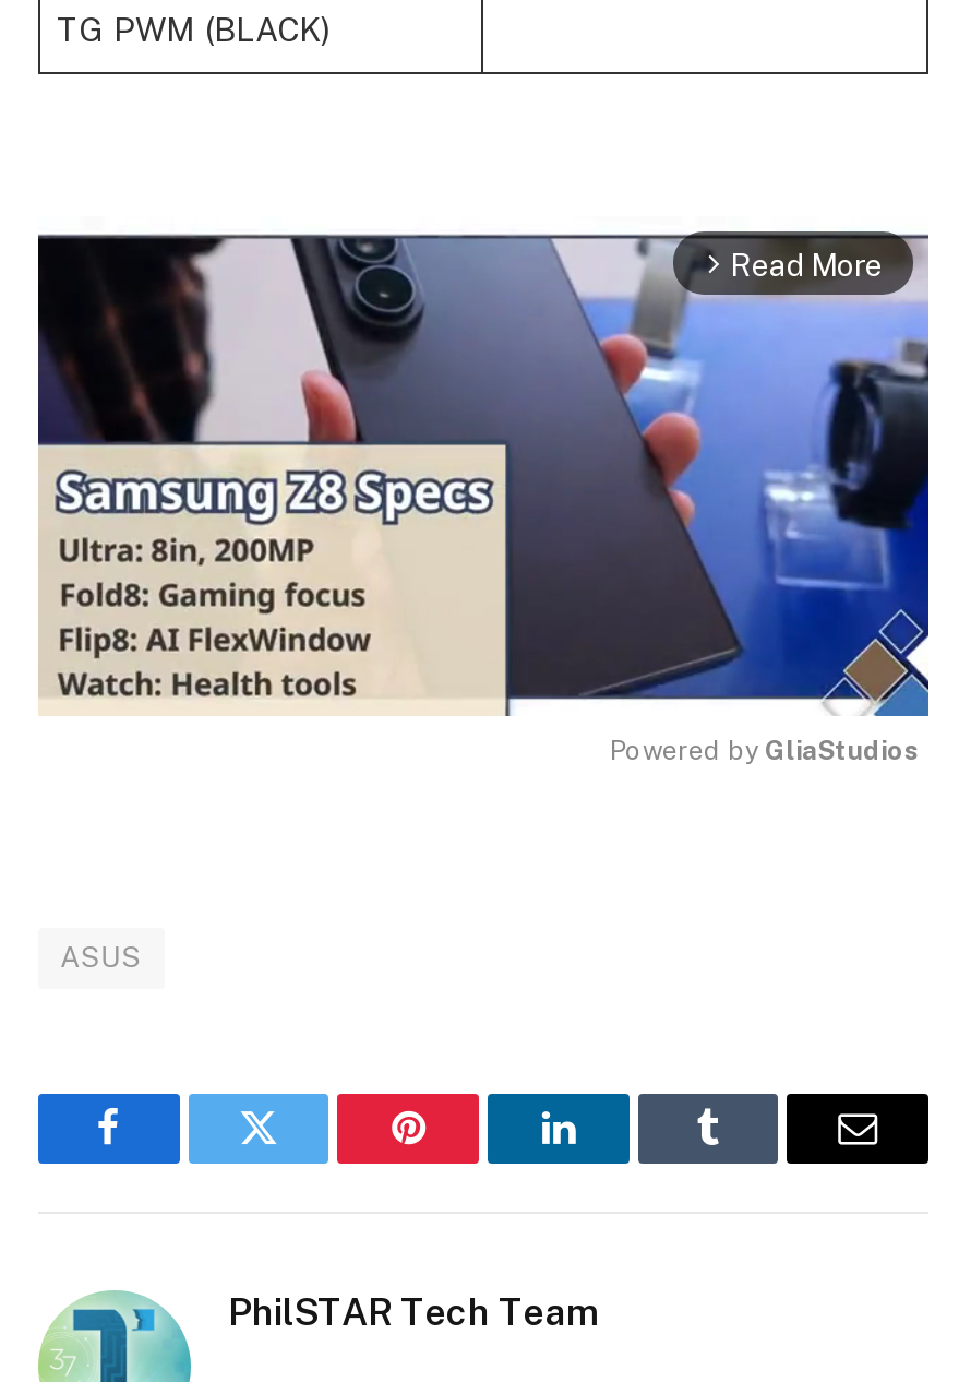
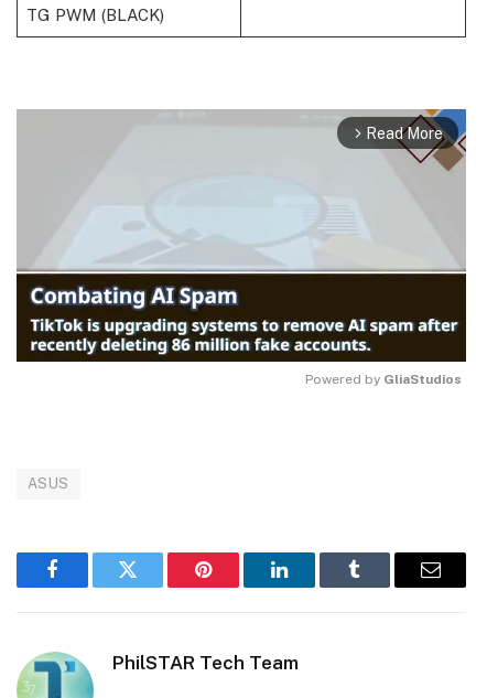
- [image]
+ [image]
